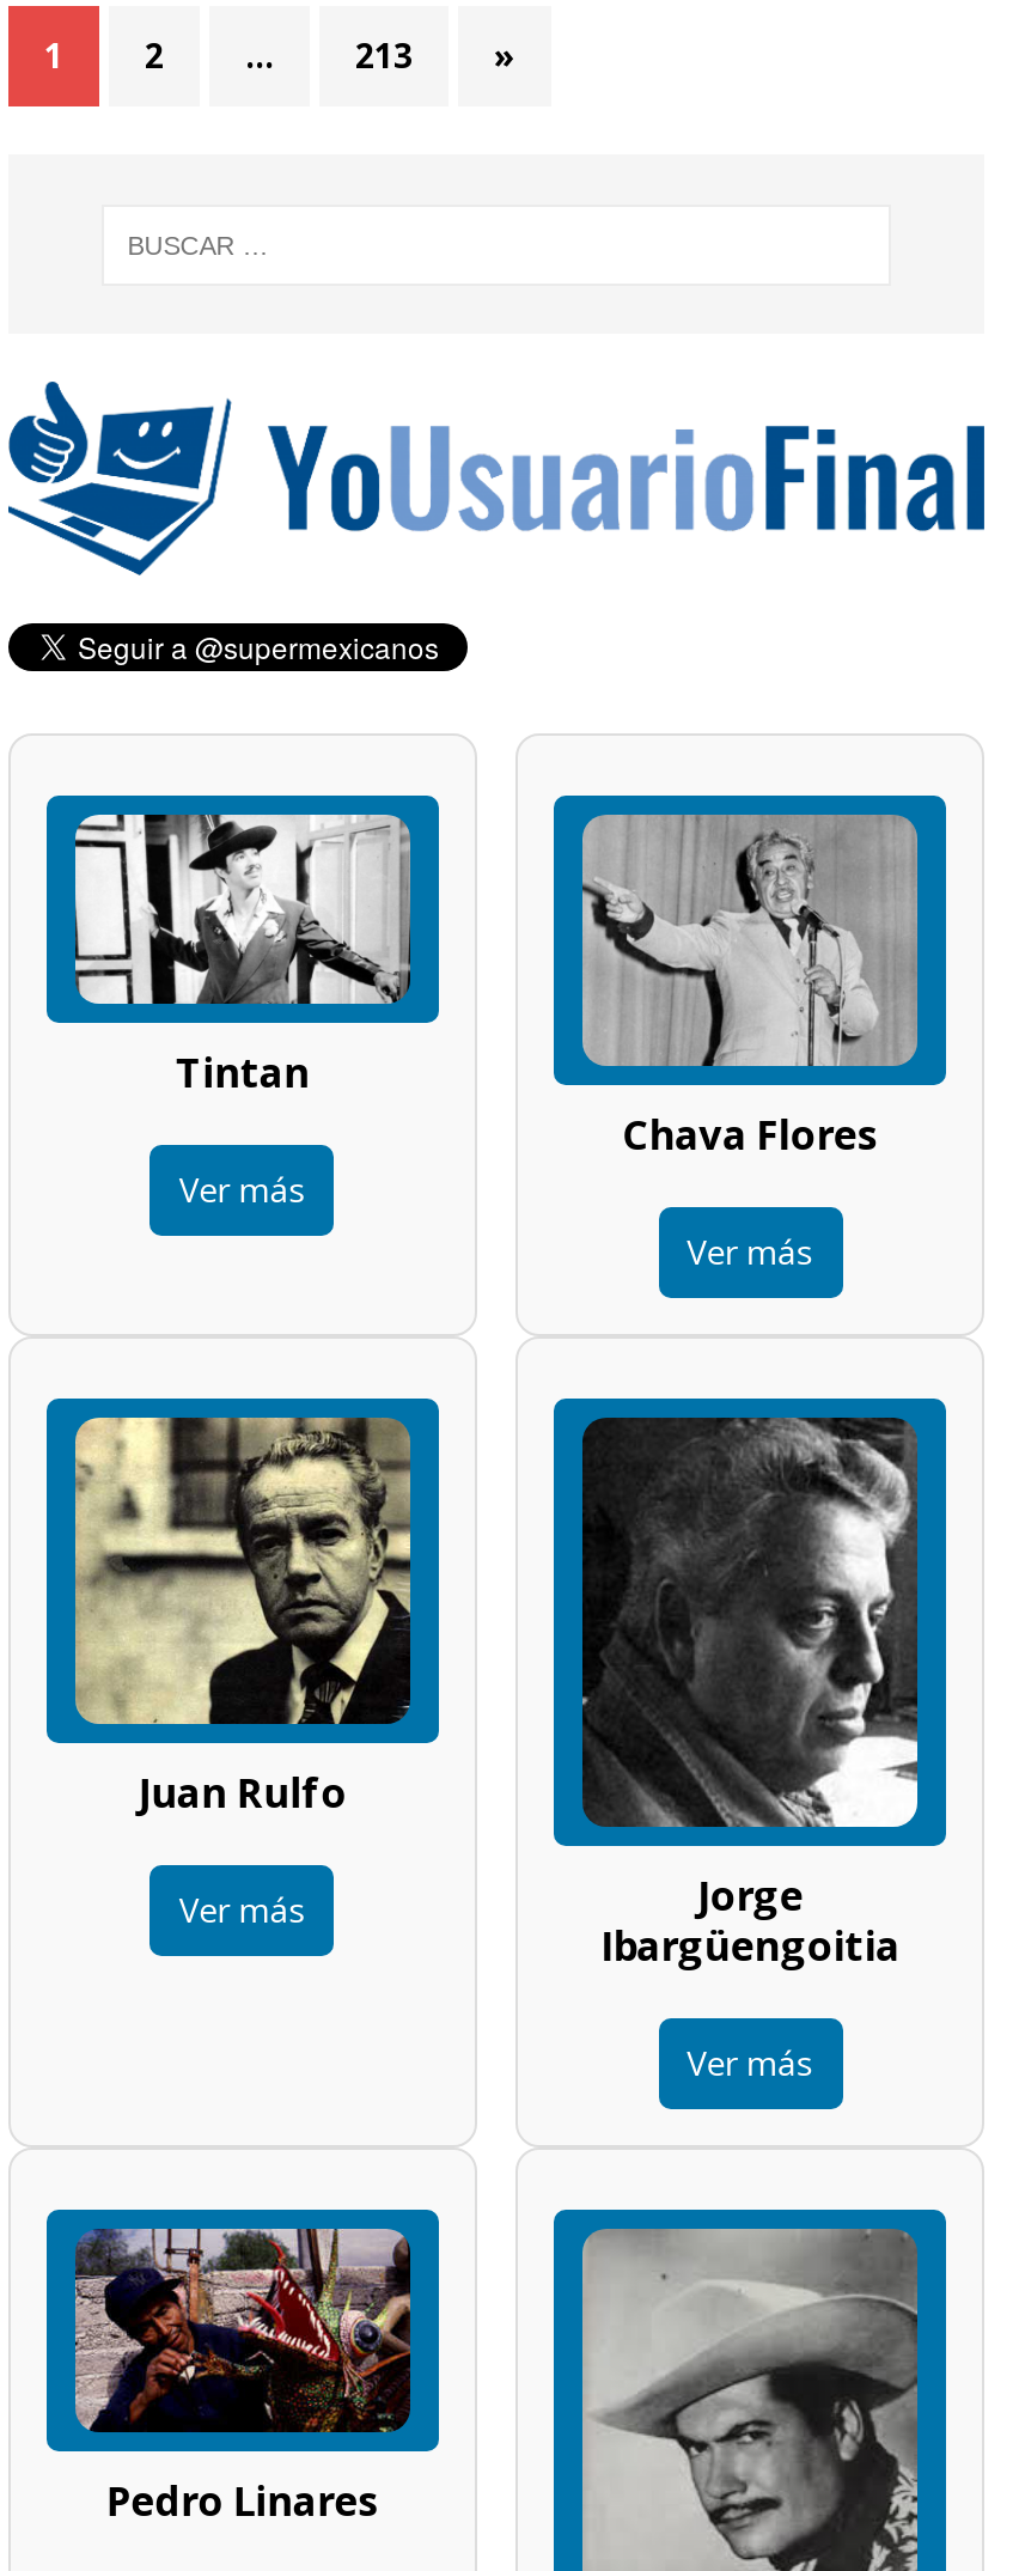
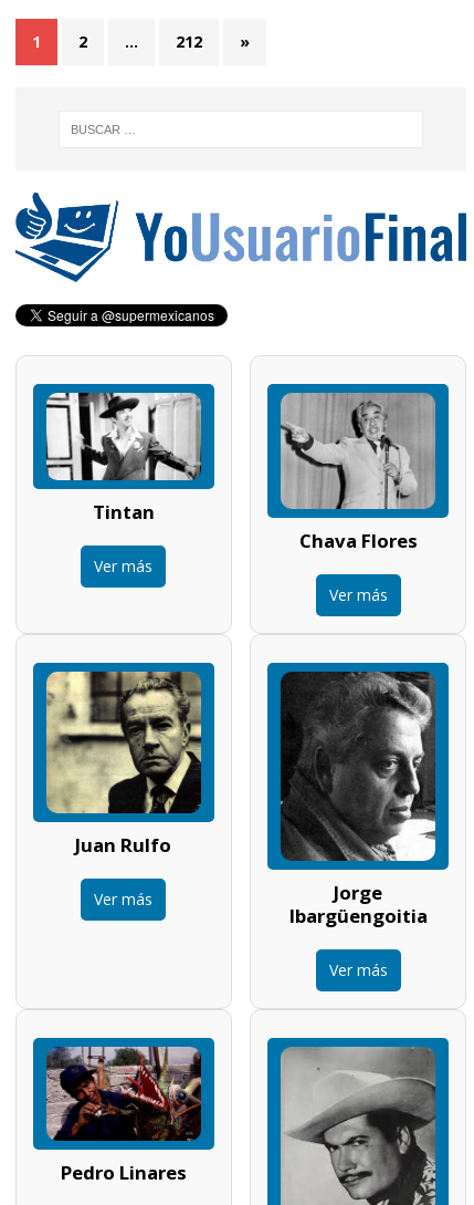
- 213
+ 212
